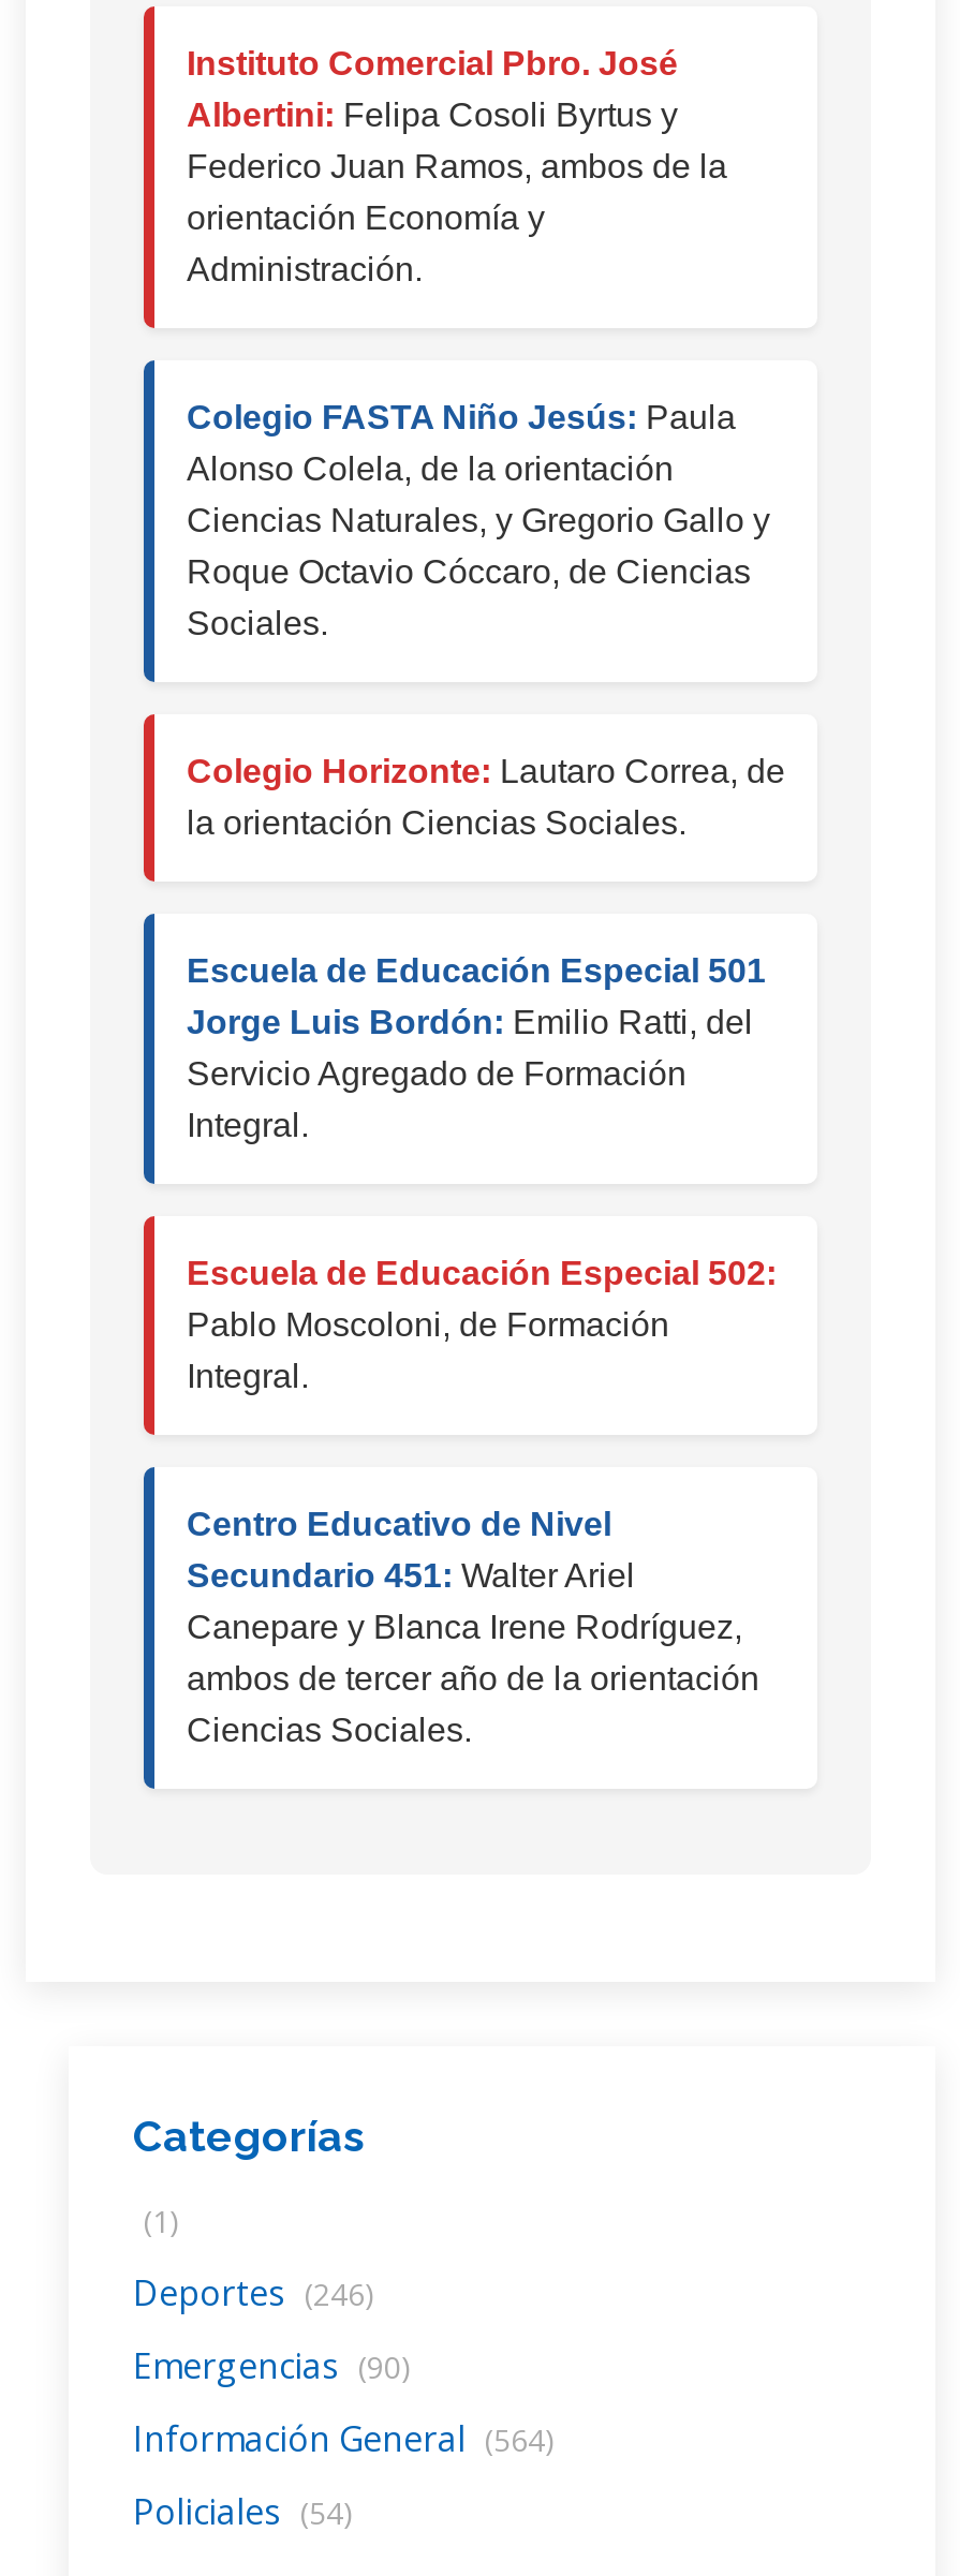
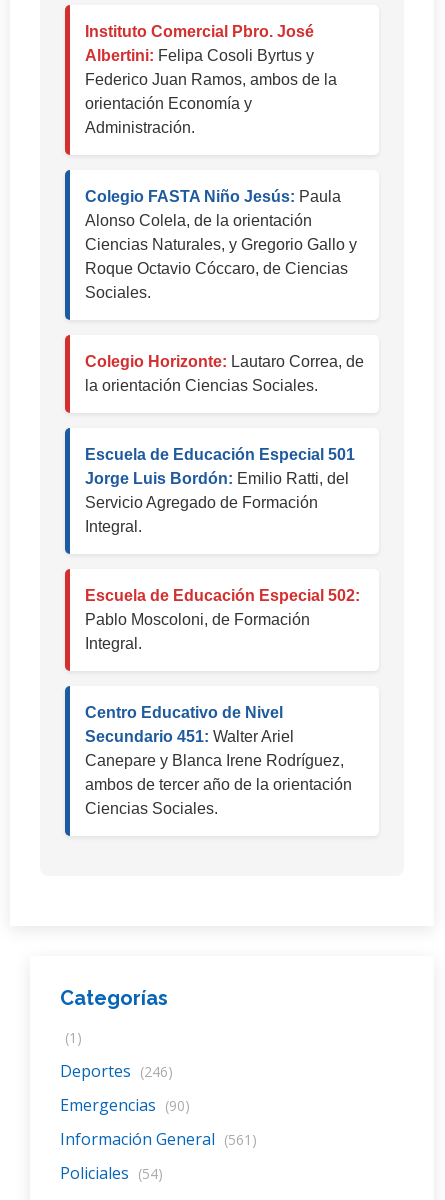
- Información General (564)
+ Información General (561)
